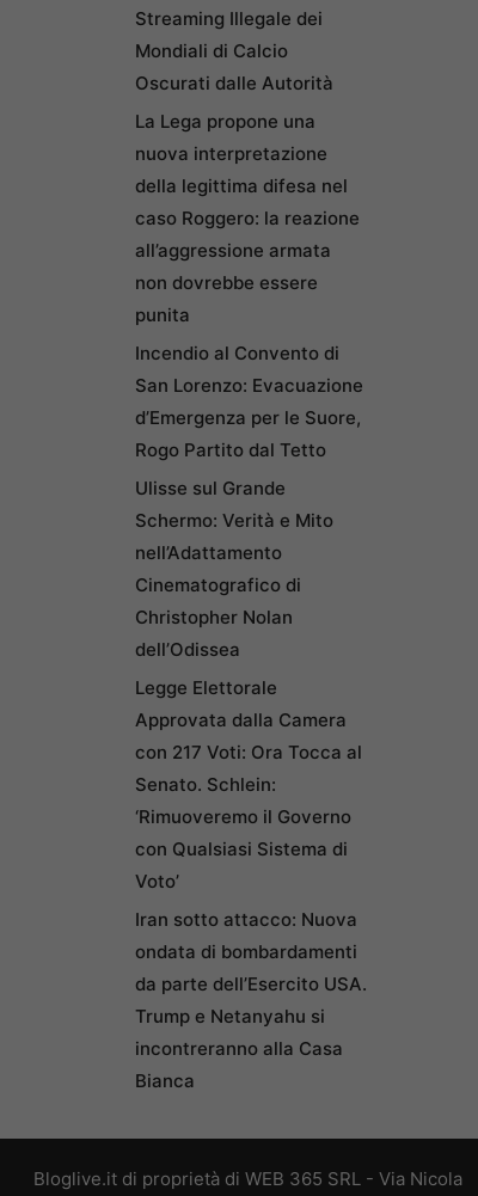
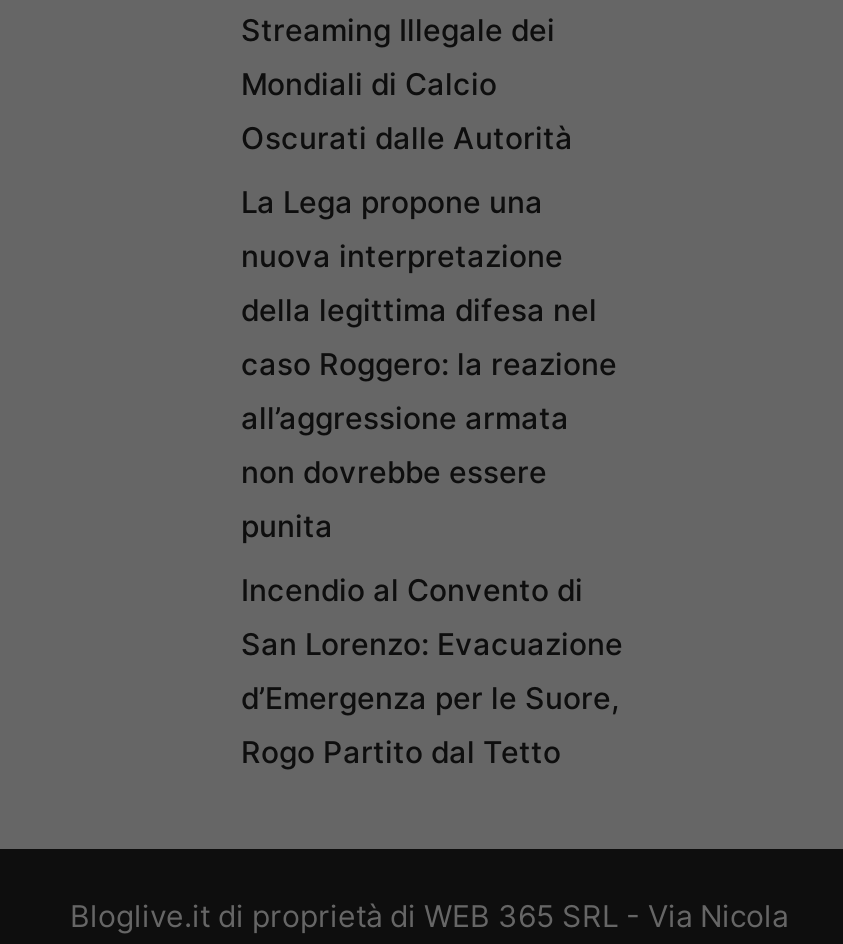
- Ulisse sul Grande
- Schermo: Verità e Mito
- nell’Adattamento
- Cinematografico di
- Christopher Nolan
- dell’Odissea
- Legge Elettorale
- Approvata dalla Camera
- con 217 Voti: Ora Tocca al
- Senato. Schlein:
- ‘Rimuoveremo il Governo
- con Qualsiasi Sistema di
- Voto’
- Iran sotto attacco: Nuova
- ondata di bombardamenti
- da parte dell’Esercito USA.
- Trump e Netanyahu si
- incontreranno alla Casa
- Bianca
